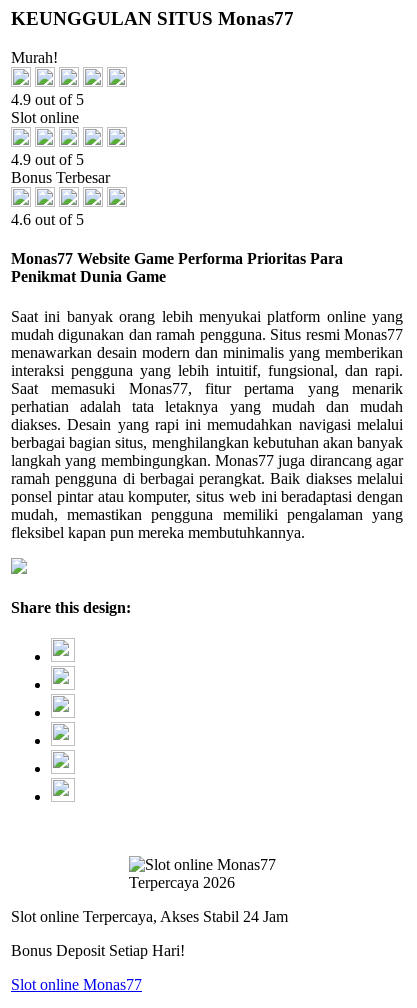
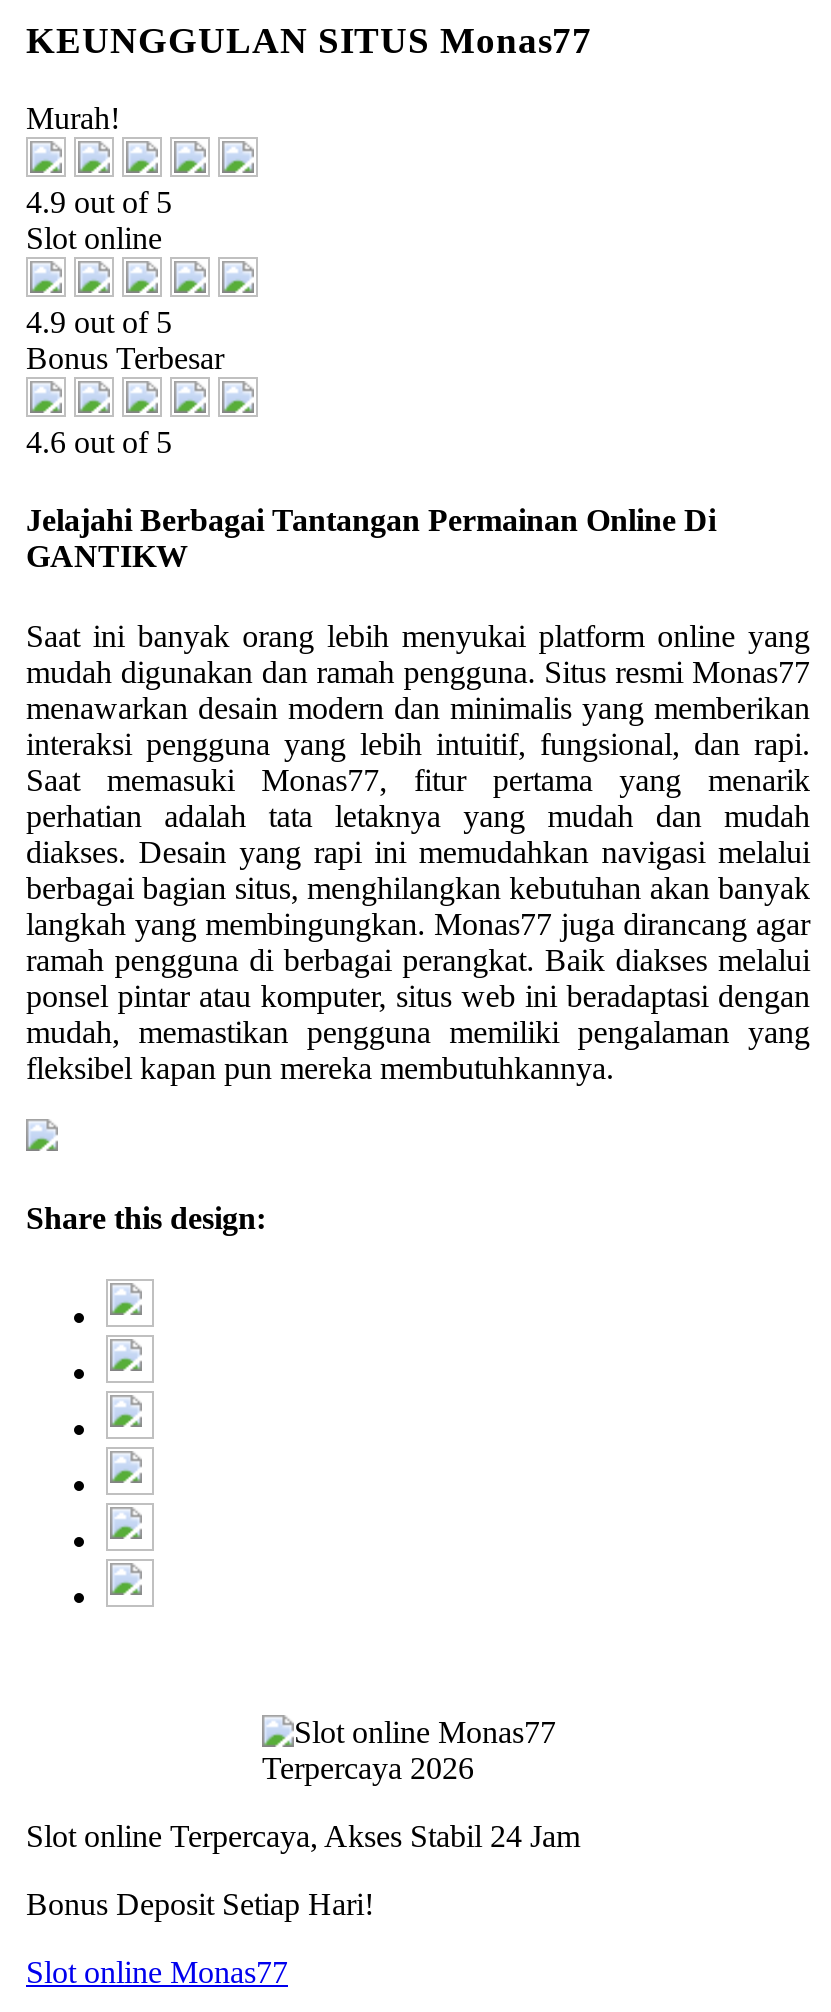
- Monas77 Website Game Performa Prioritas Para
- Penikmat Dunia Game
+ Jelajahi Berbagai Tantangan Permainan Online Di
+ GANTIKW
